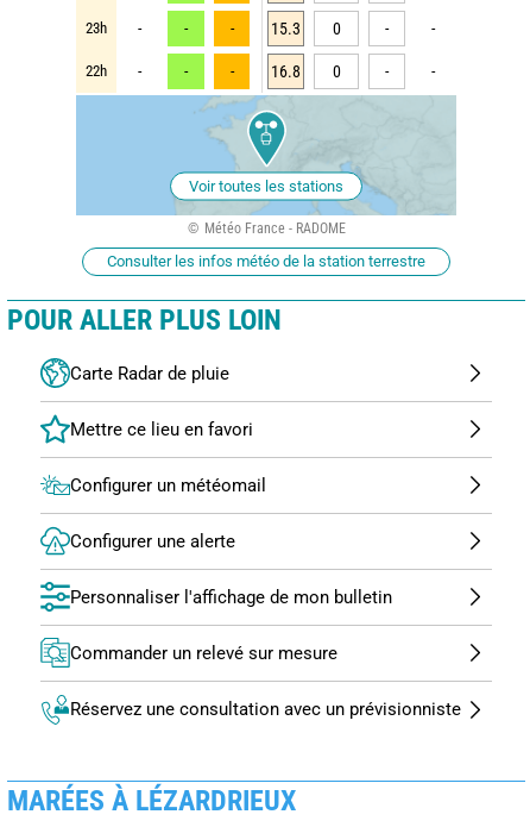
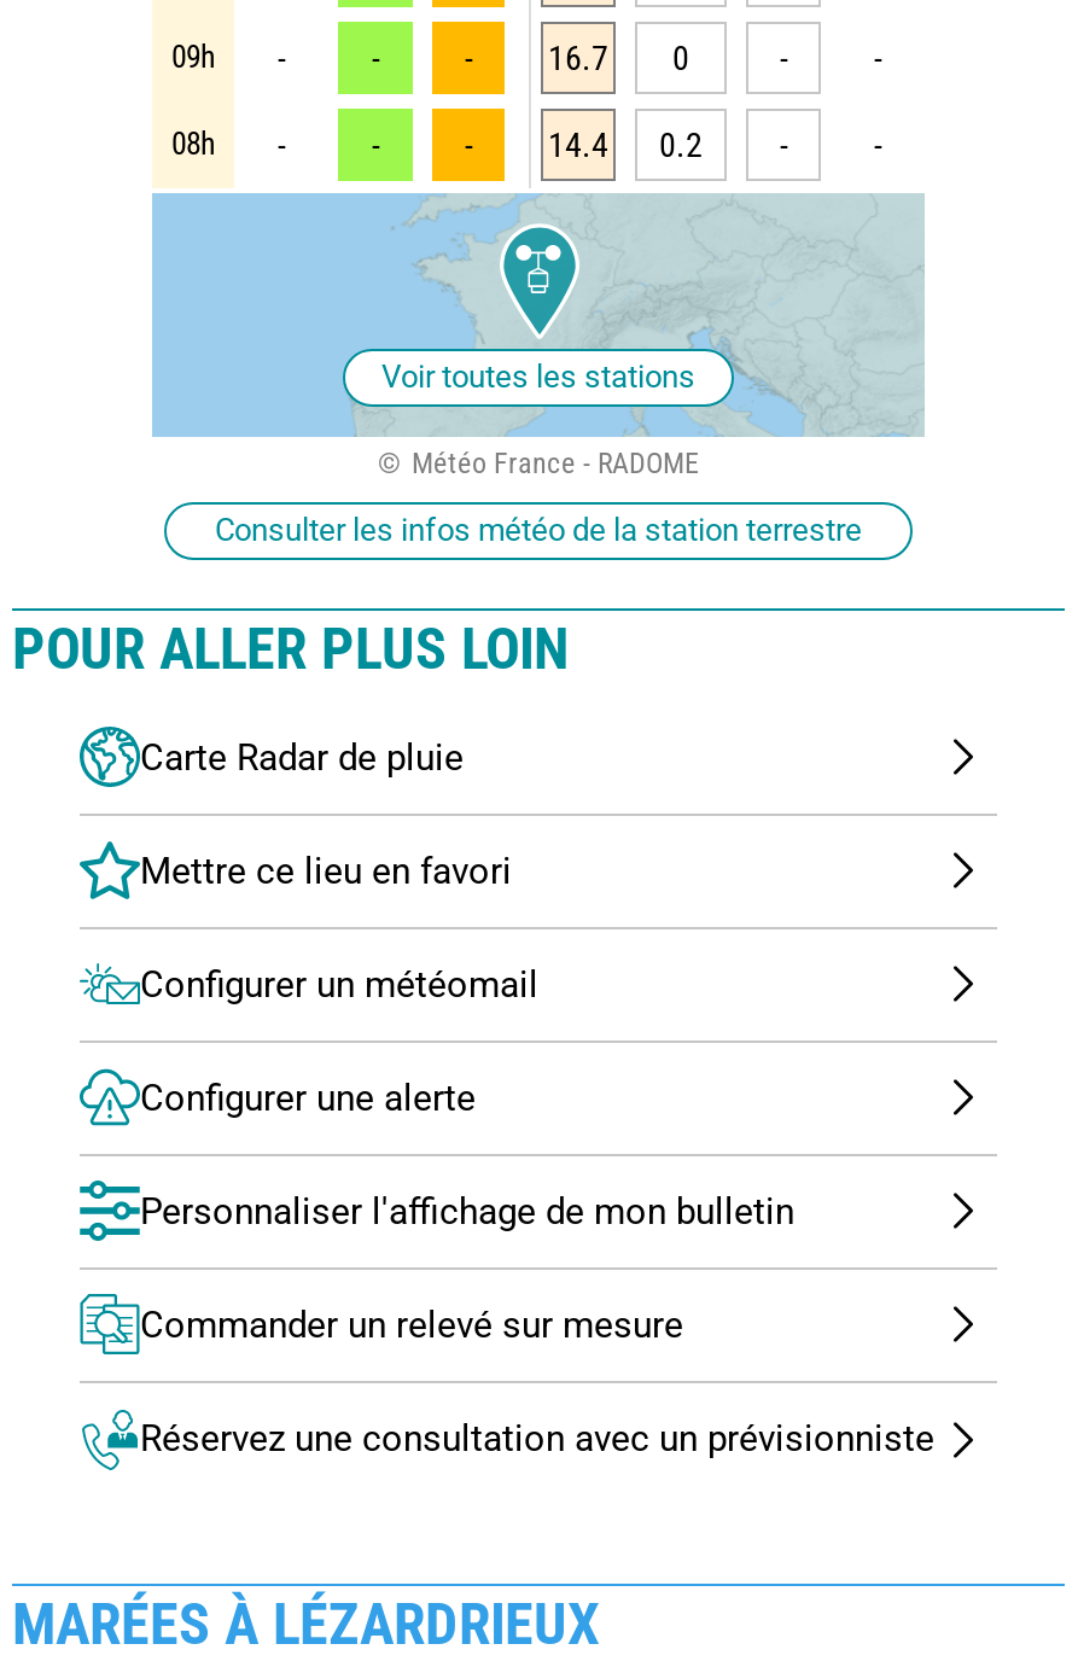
- 23h
+ 09h

- 15.3
+ 16.7

- 22h
+ 08h

- 16.8
+ 14.4

- 0
+ 0.2
